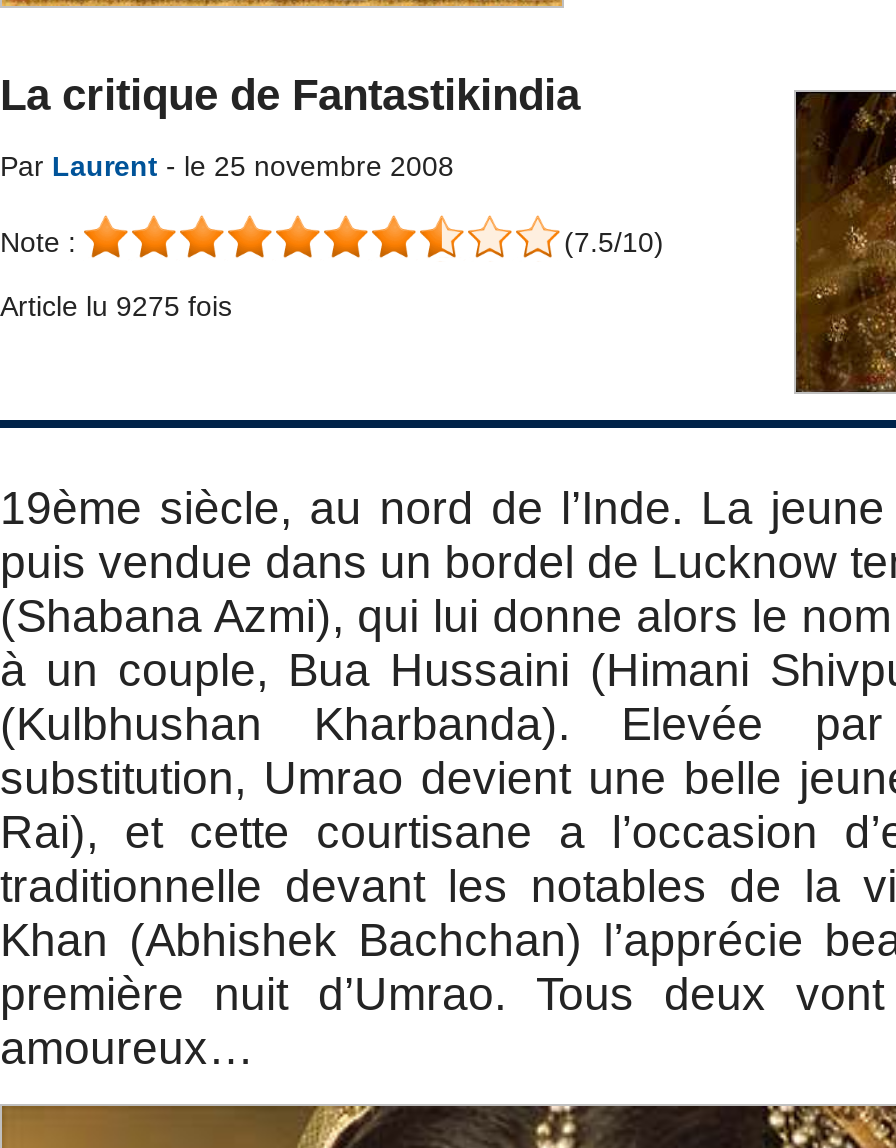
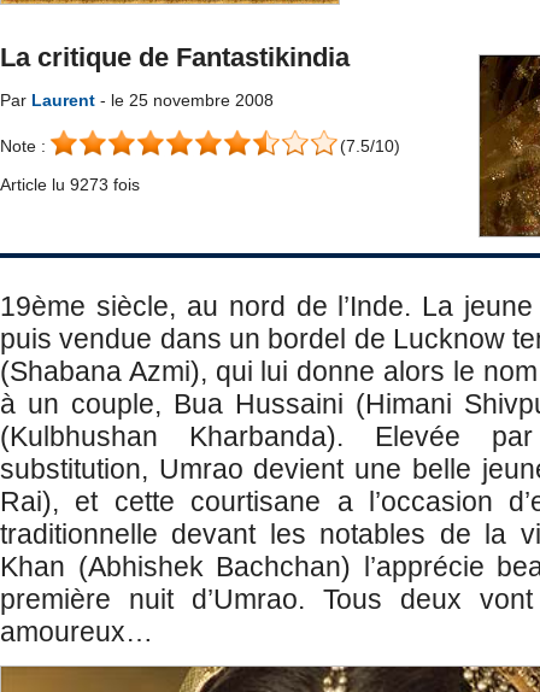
- Article lu 9275 fois
+ Article lu 9273 fois
